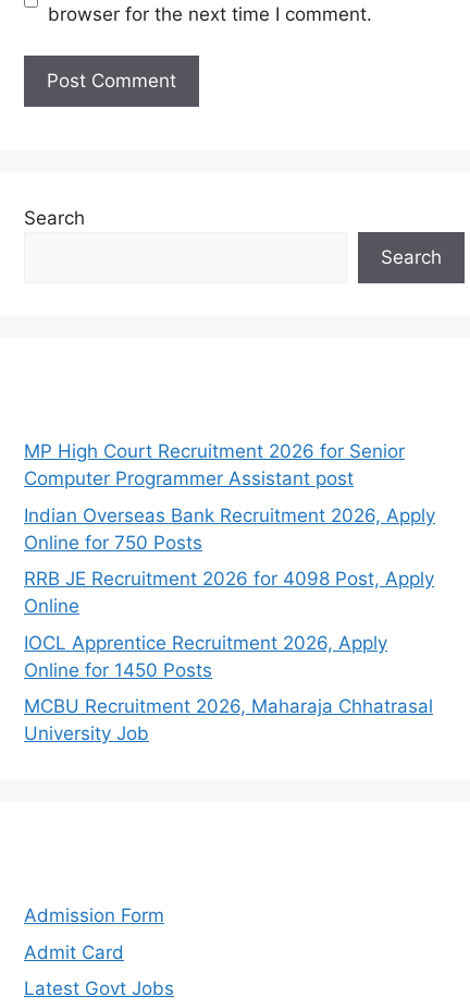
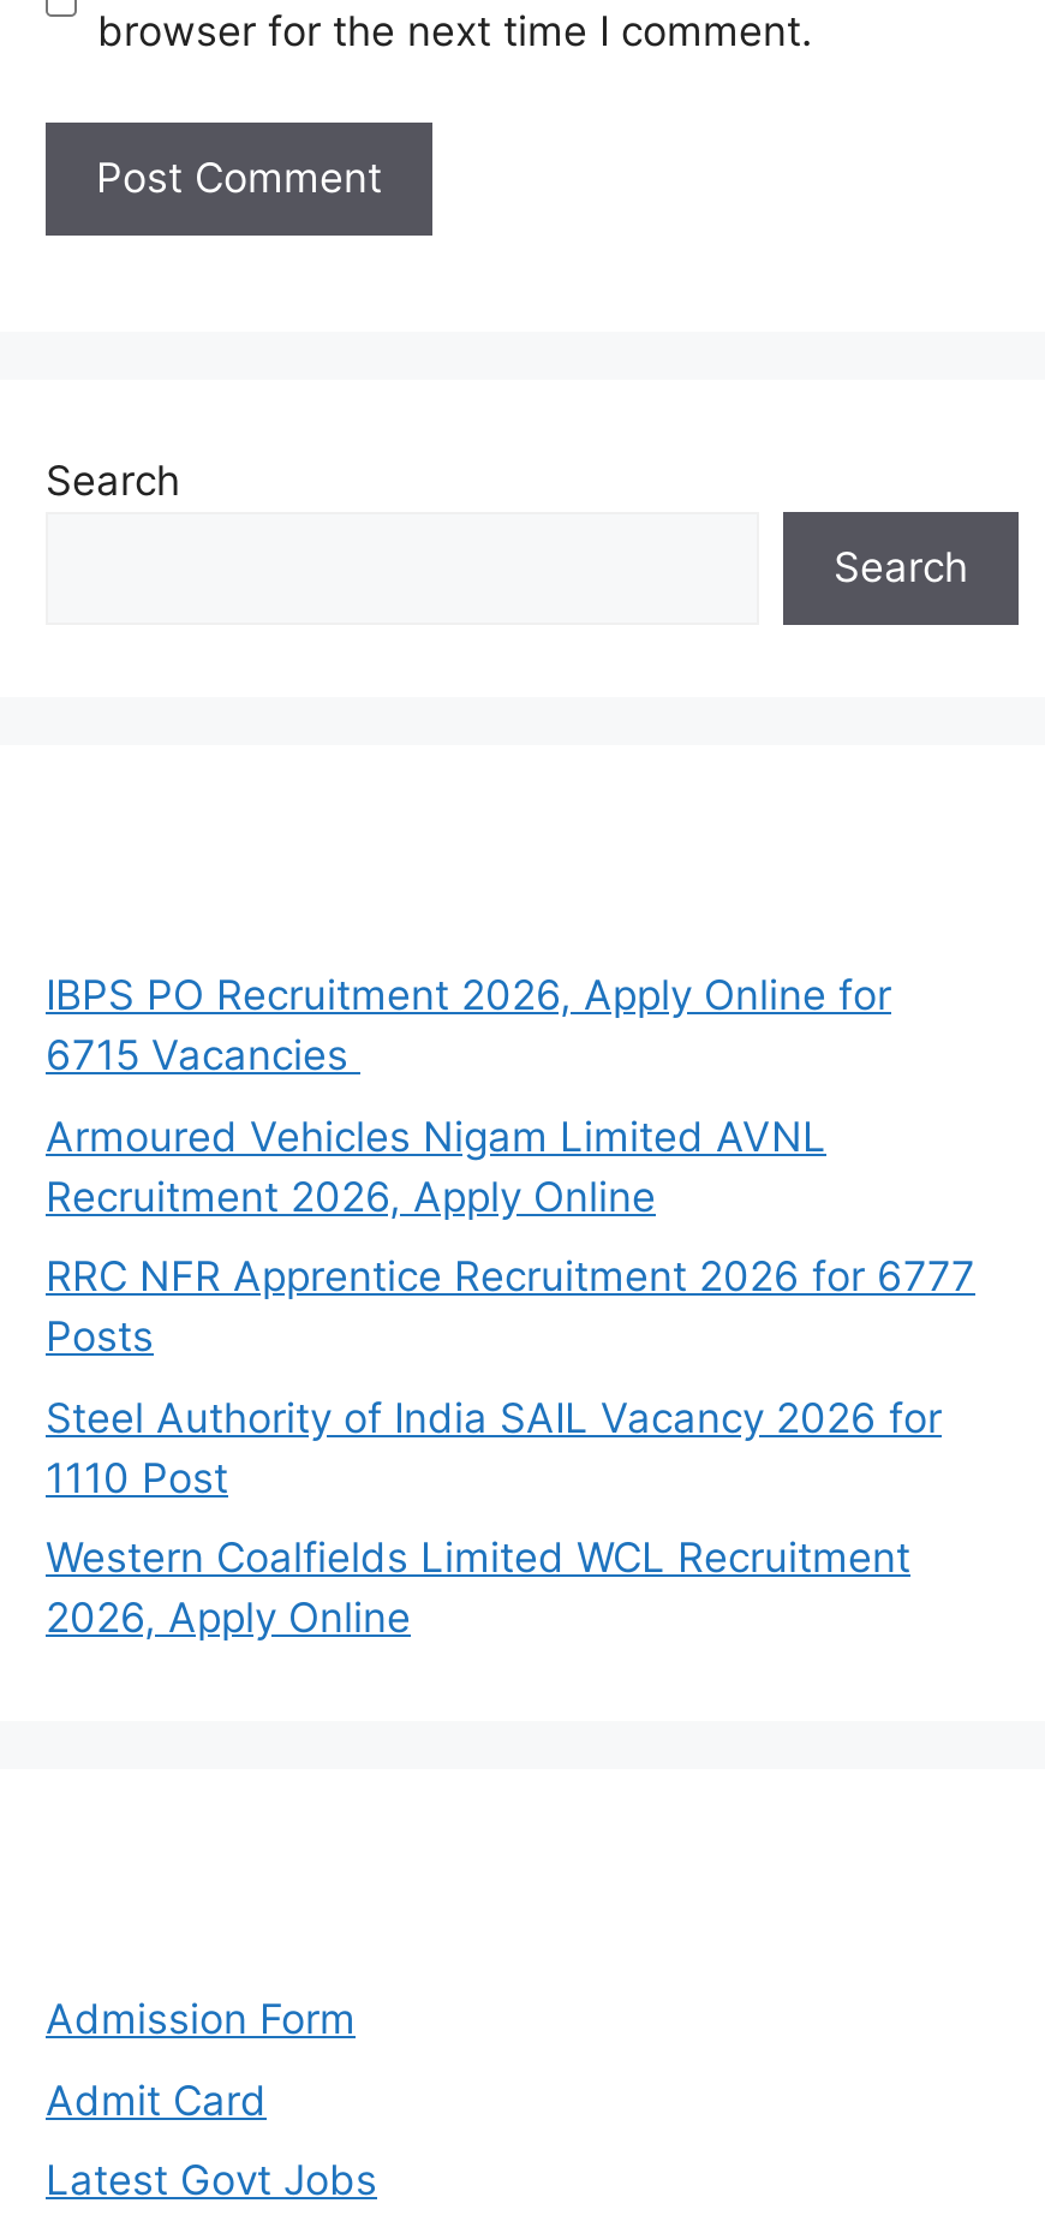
- MP High Court Recruitment 2026 for Senior
- Computer Programmer Assistant post
+ IBPS PO Recruitment 2026, Apply Online for
+ 6715 Vacancies

- Indian Overseas Bank Recruitment 2026, Apply
- Online for 750 Posts
+ Armoured Vehicles Nigam Limited AVNL
+ Recruitment 2026, Apply Online

- RRB JE Recruitment 2026 for 4098 Post, Apply
- Online
+ RRC NFR Apprentice Recruitment 2026 for 6777
+ Posts

- IOCL Apprentice Recruitment 2026, Apply
- Online for 1450 Posts
+ Steel Authority of India SAIL Vacancy 2026 for
+ 1110 Post

- MCBU Recruitment 2026, Maharaja Chhatrasal
- University Job
+ Western Coalfields Limited WCL Recruitment
+ 2026, Apply Online
